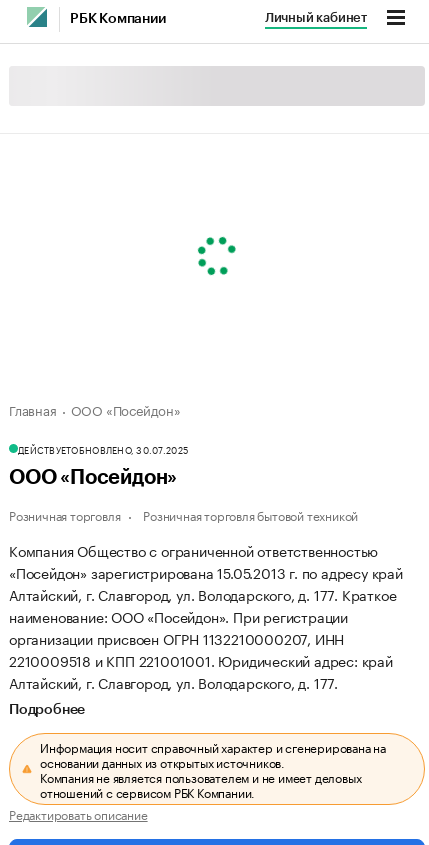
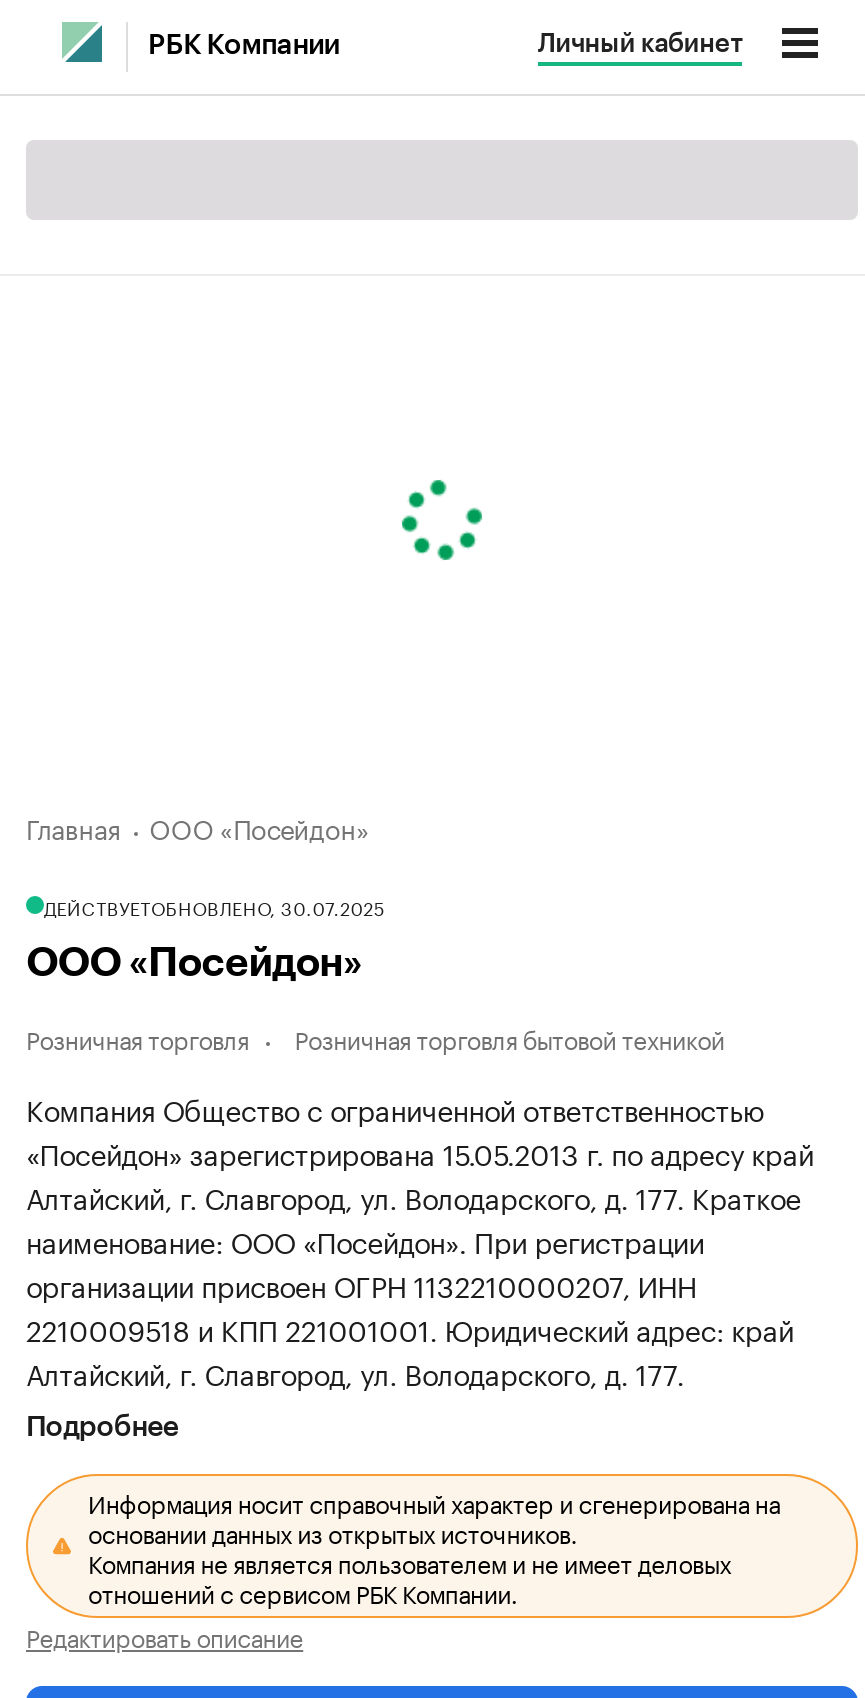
- [image]
+ [image]
